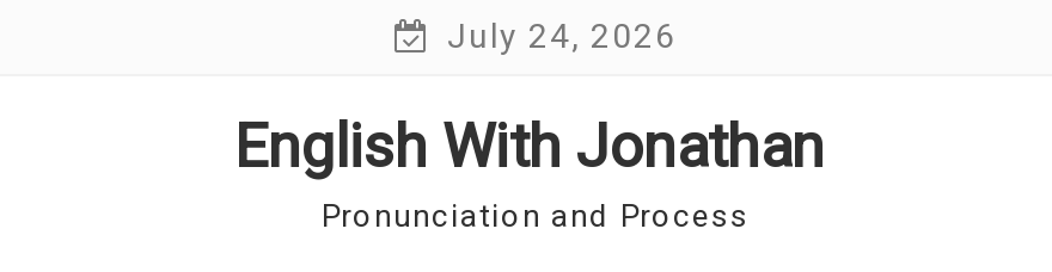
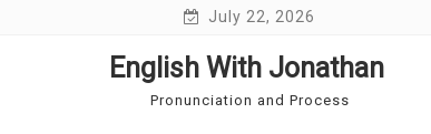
- July 24, 2026
+ July 22, 2026
